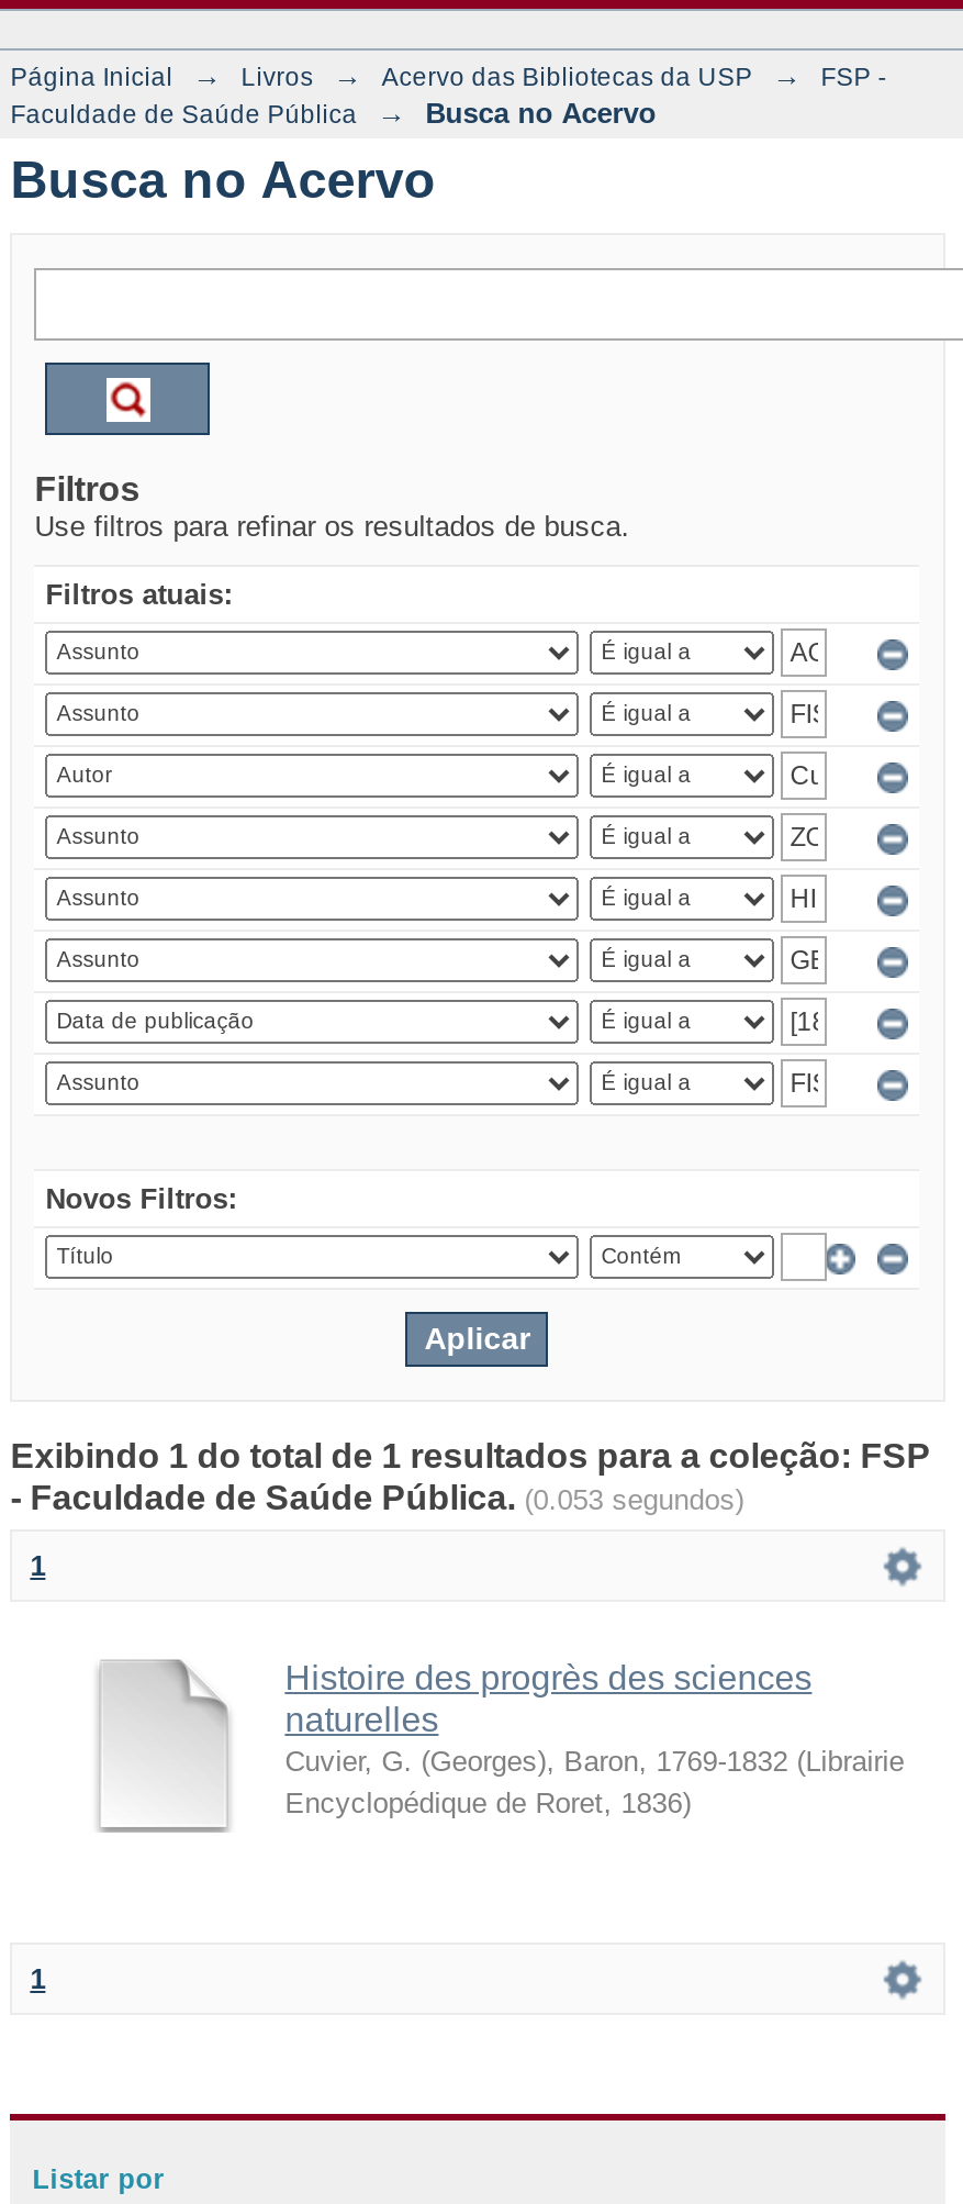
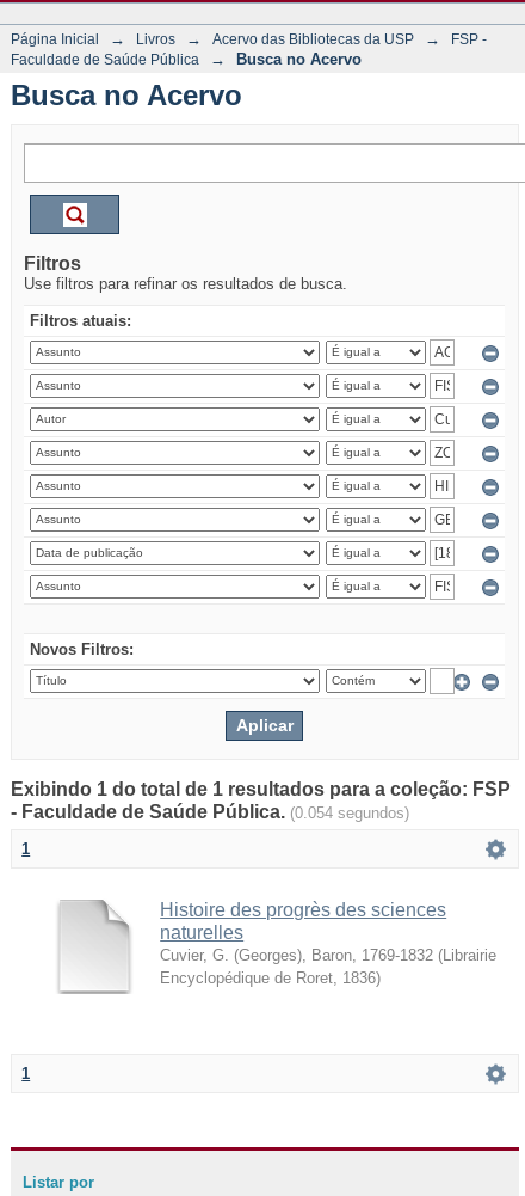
- - Faculdade de Saúde Pública. (0.053 segundos)
+ - Faculdade de Saúde Pública. (0.054 segundos)
